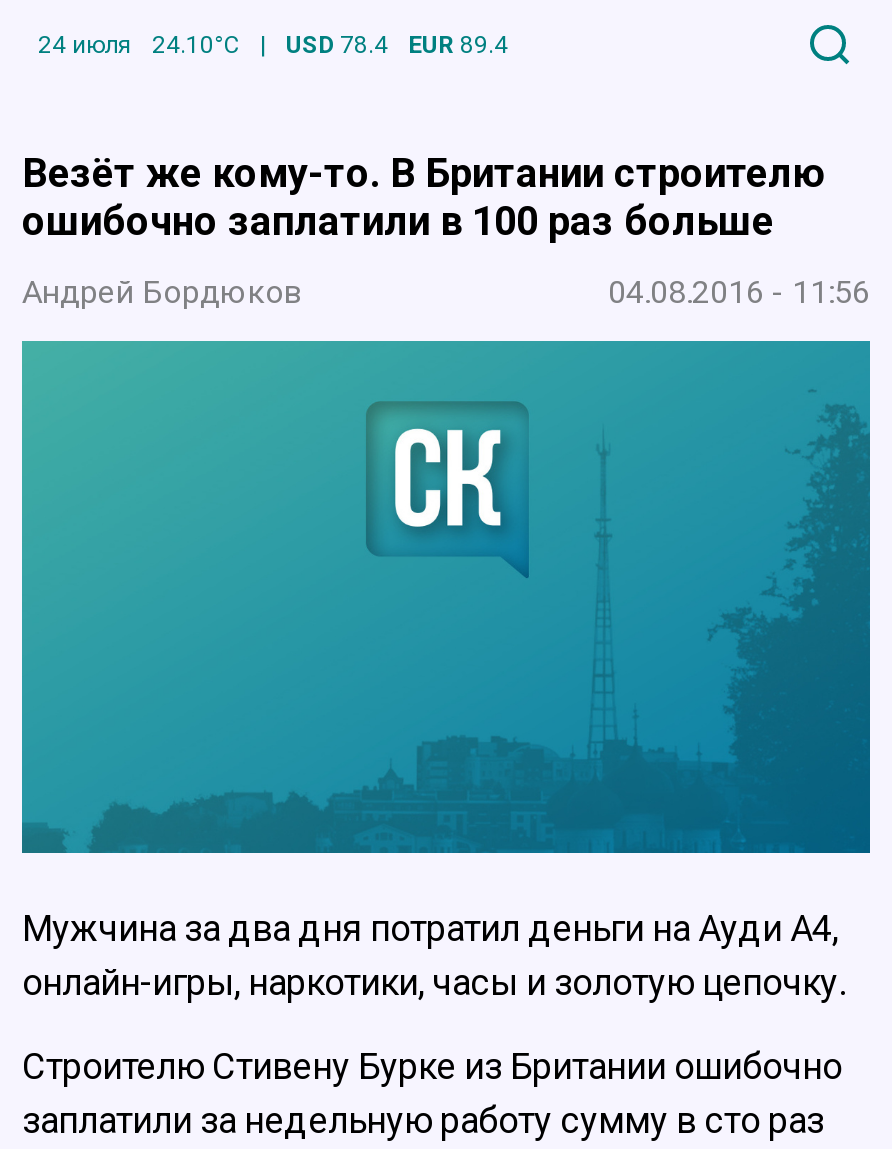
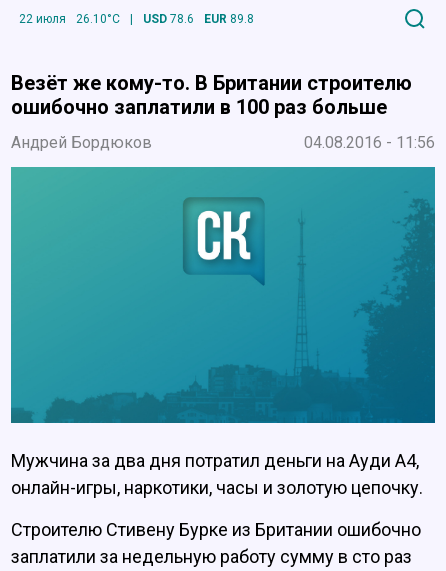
- 24 июля
- 24.10°C
+ 22 июля
+ 26.10°C

- USD 78.4
+ USD 78.6

- EUR 89.4
+ EUR 89.8
